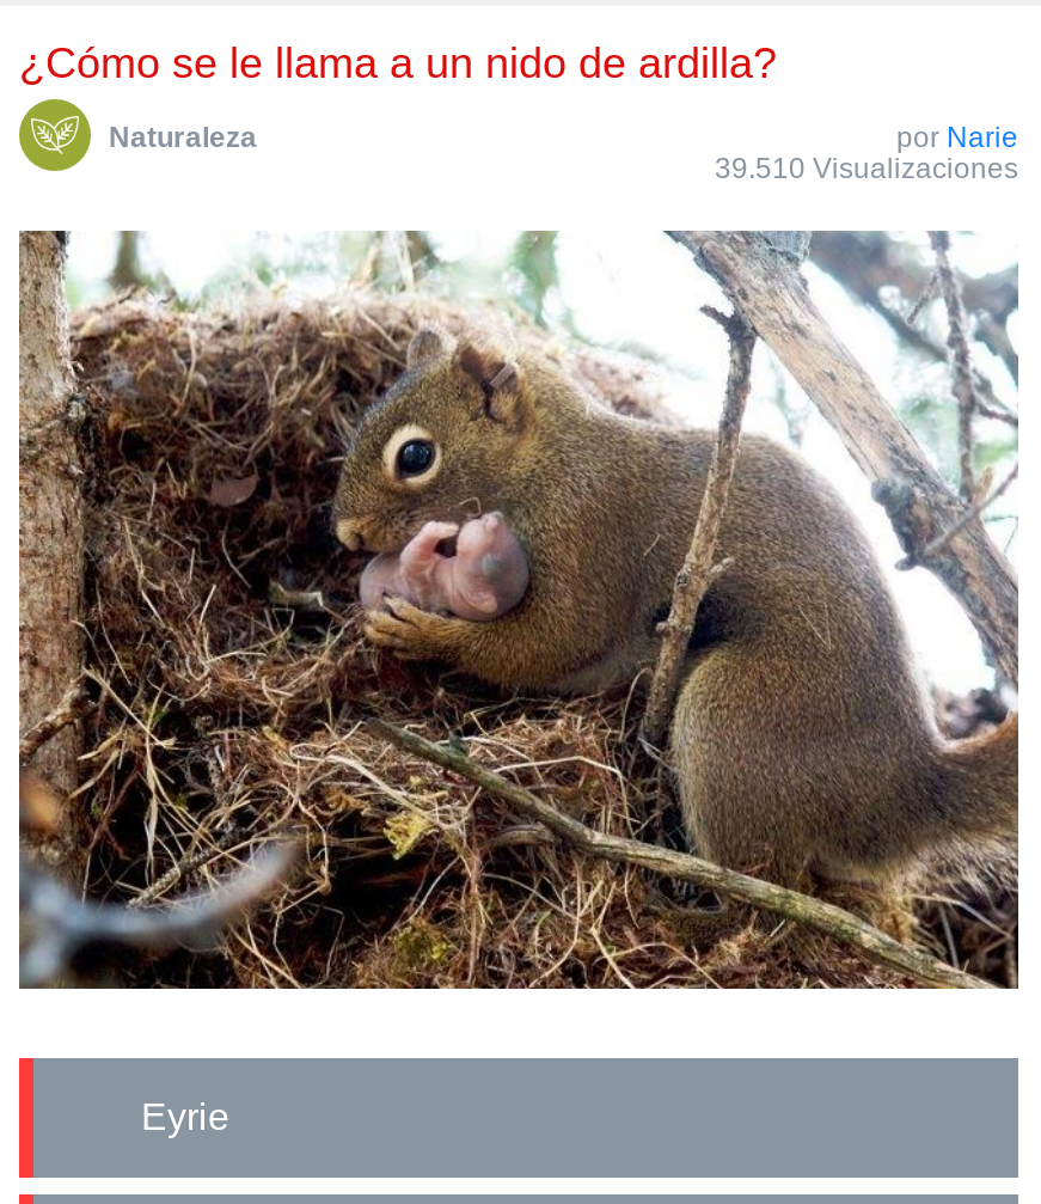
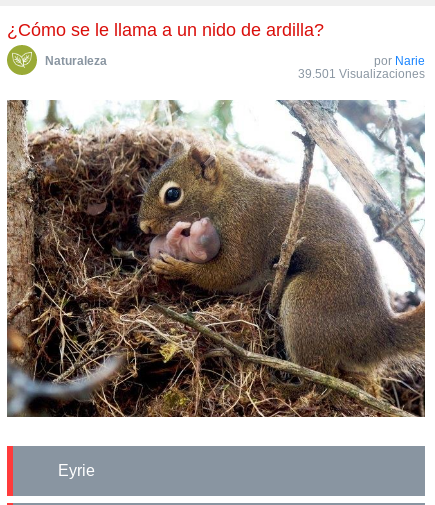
- 39.510 Visualizaciones
+ 39.501 Visualizaciones
